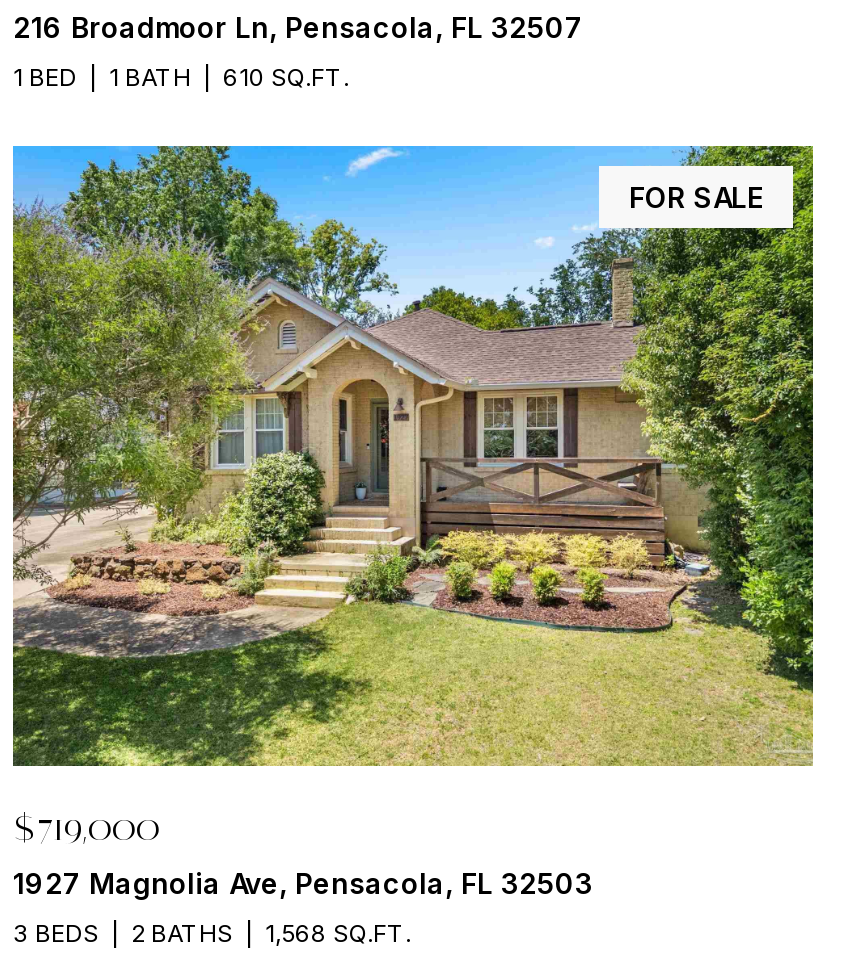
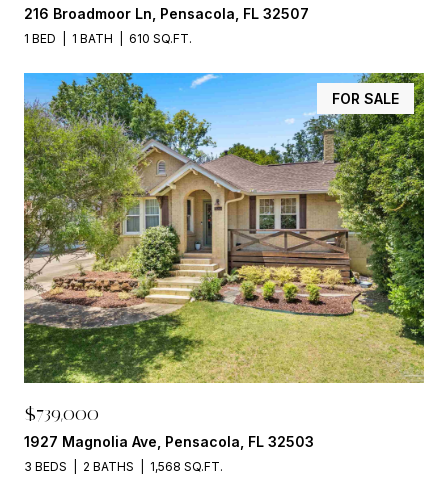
- $719,000
+ $739,000
